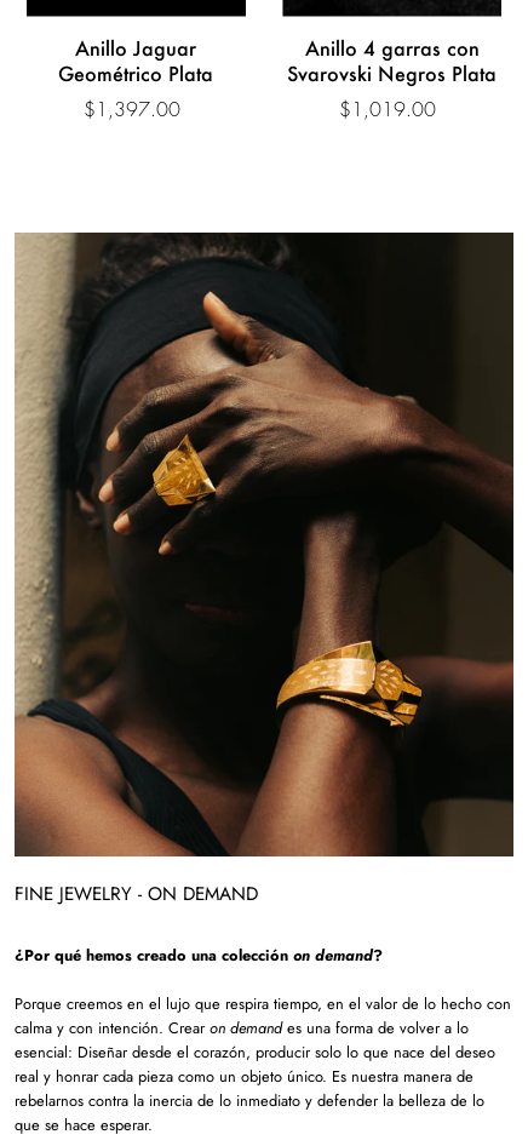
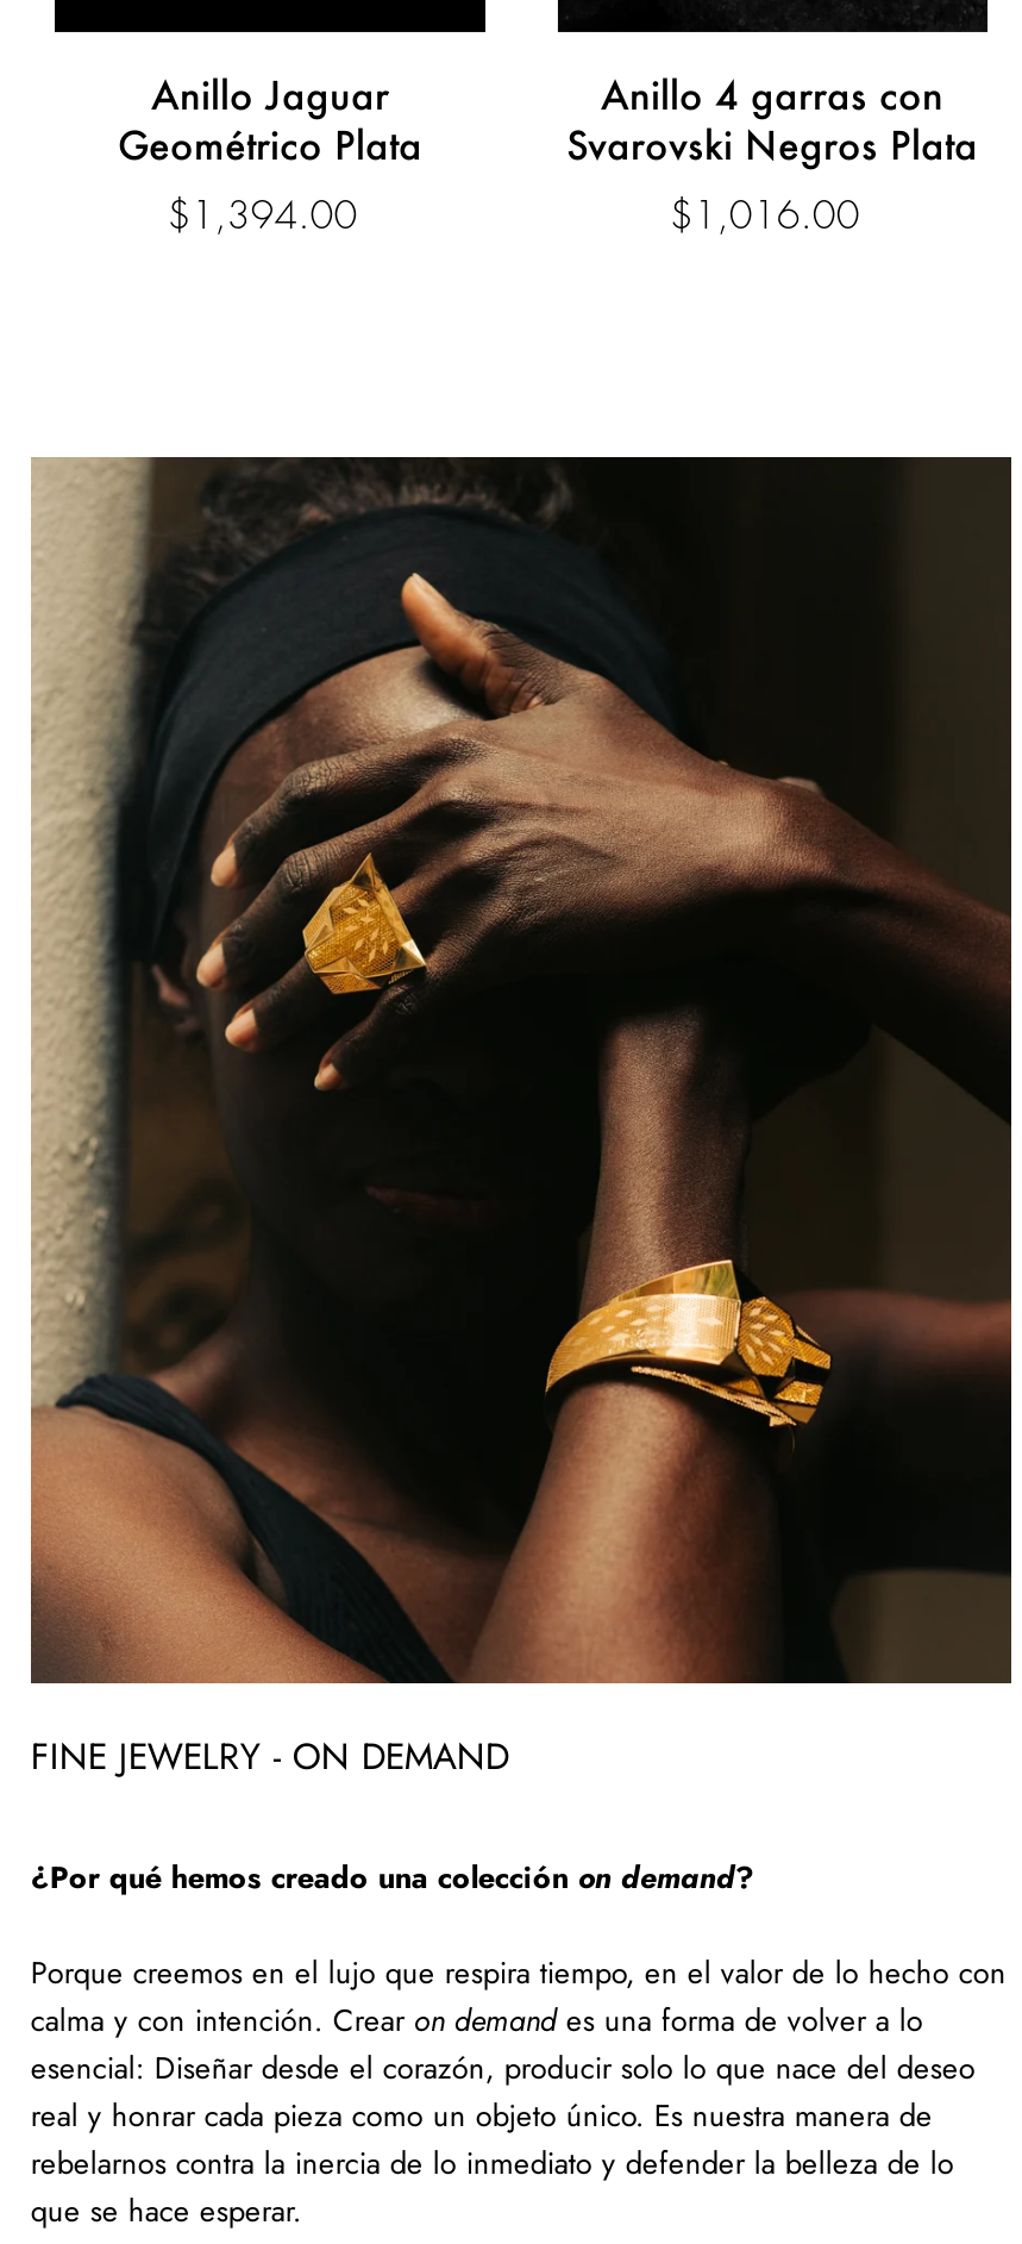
- $1,397.00
+ $1,394.00

- $1,019.00
+ $1,016.00
